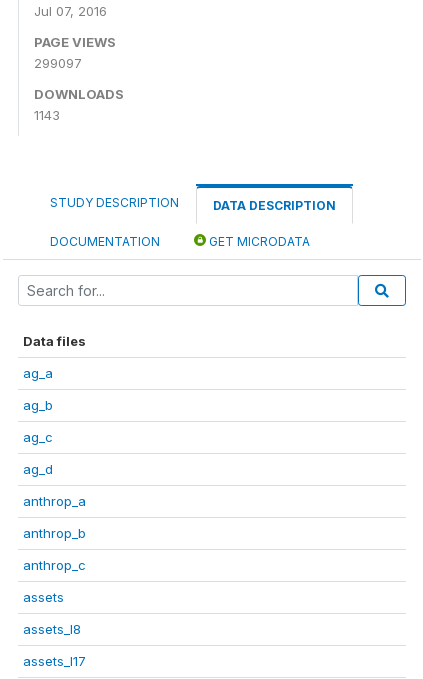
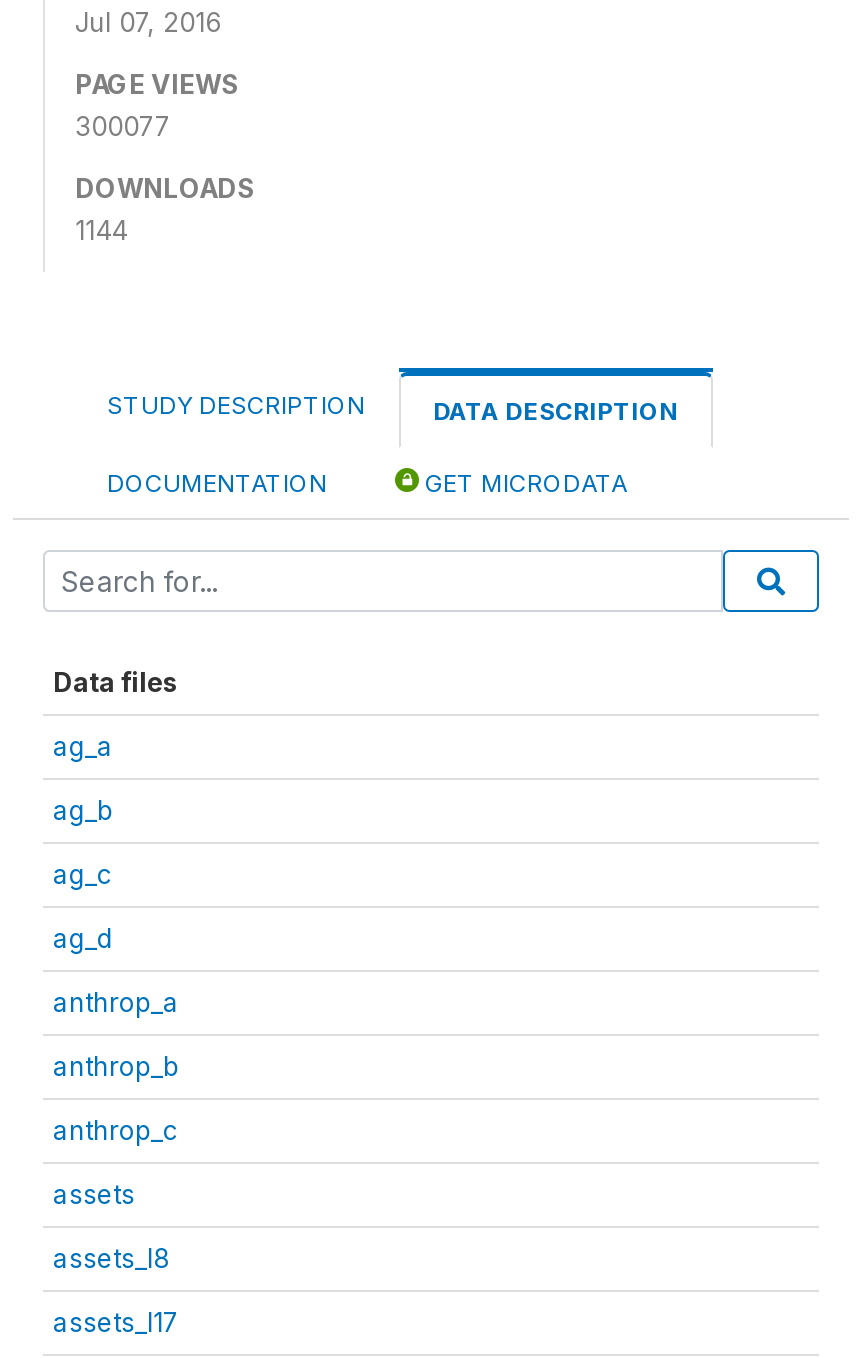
- 299097
+ 300077

- 1143
+ 1144
